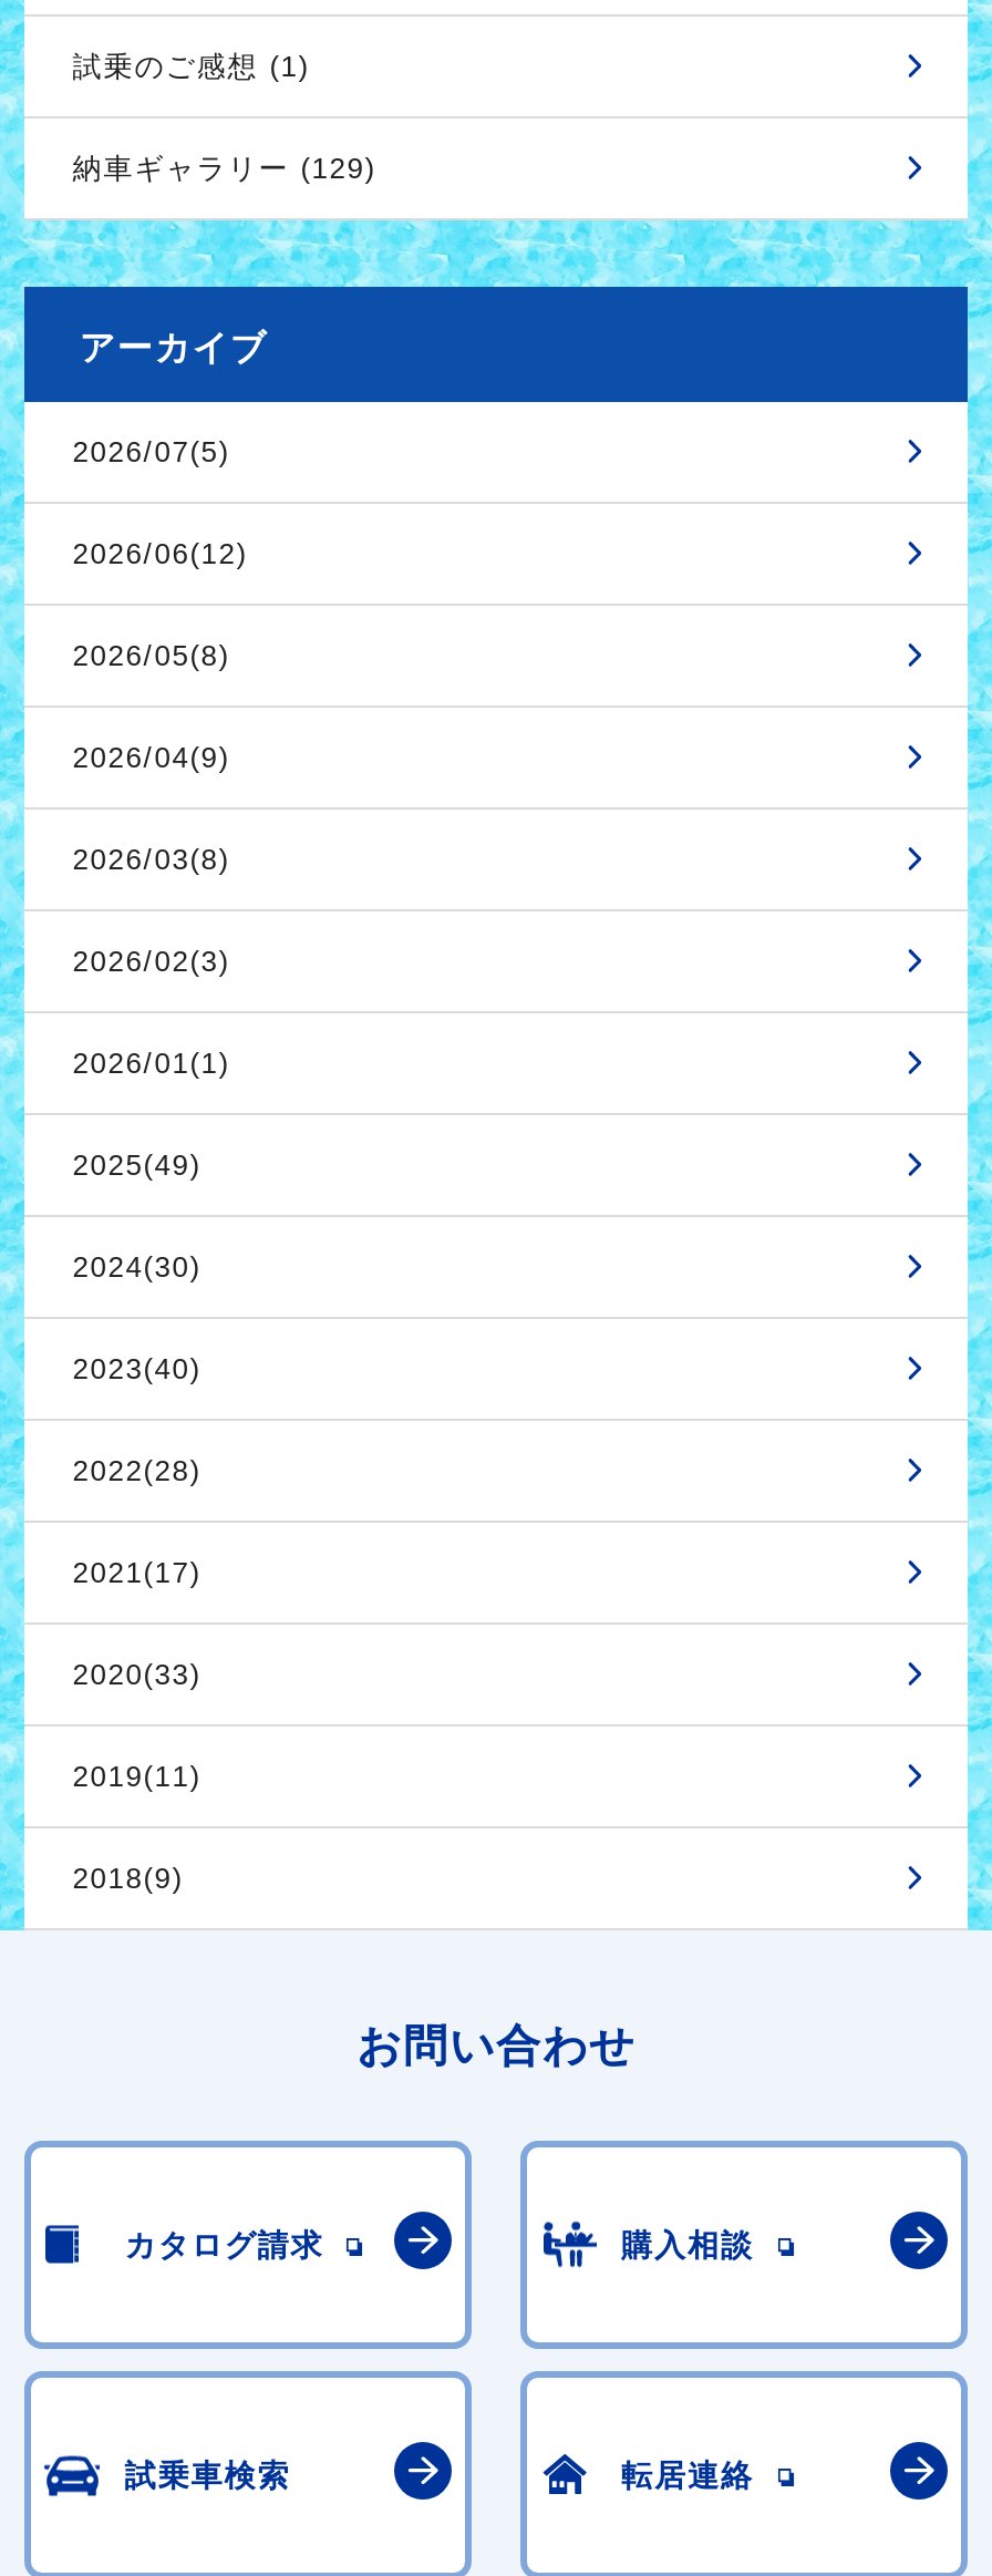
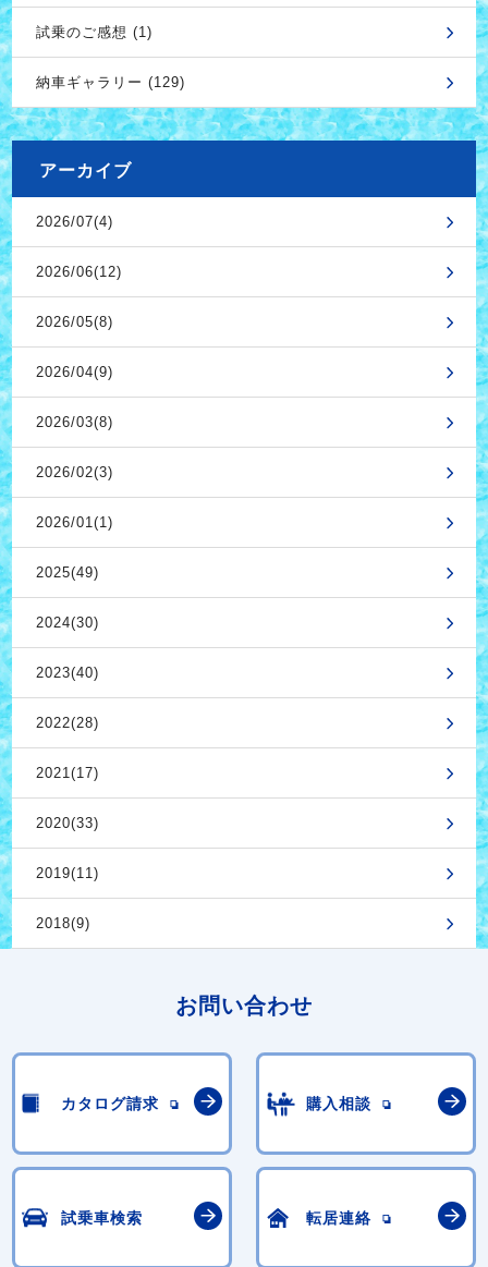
- 2026/07(5)
+ 2026/07(4)
